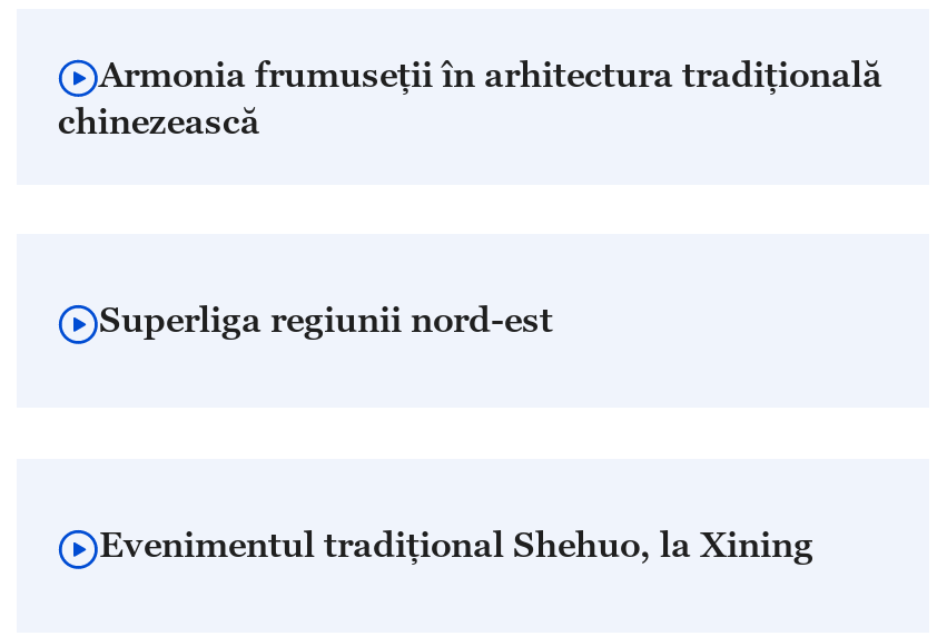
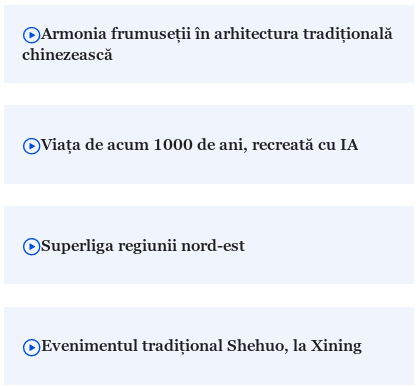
+ Viața de acum 1000 de ani, recreată cu IA
